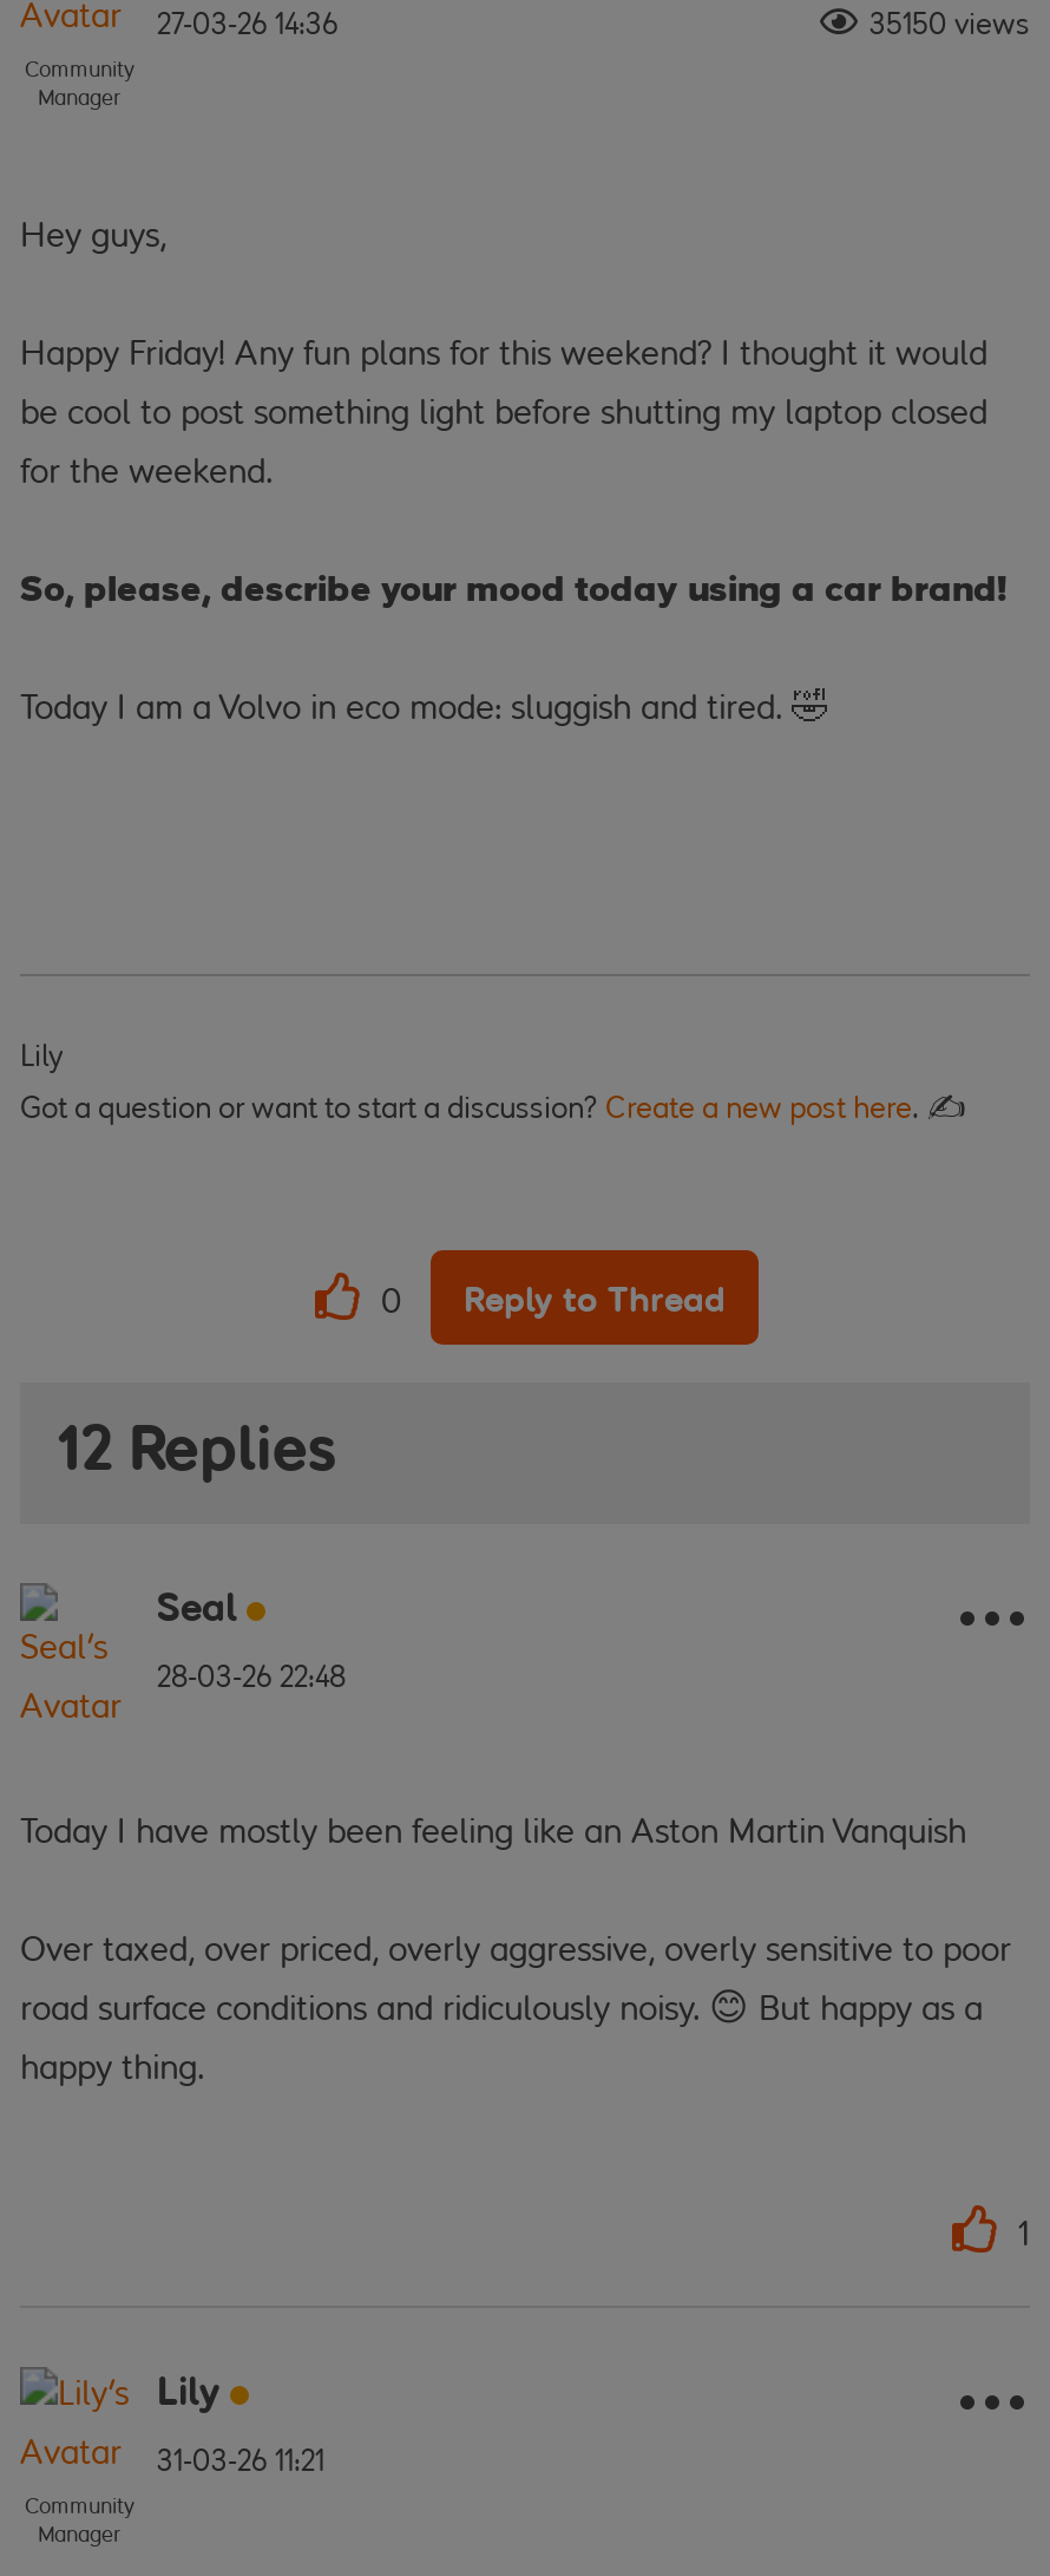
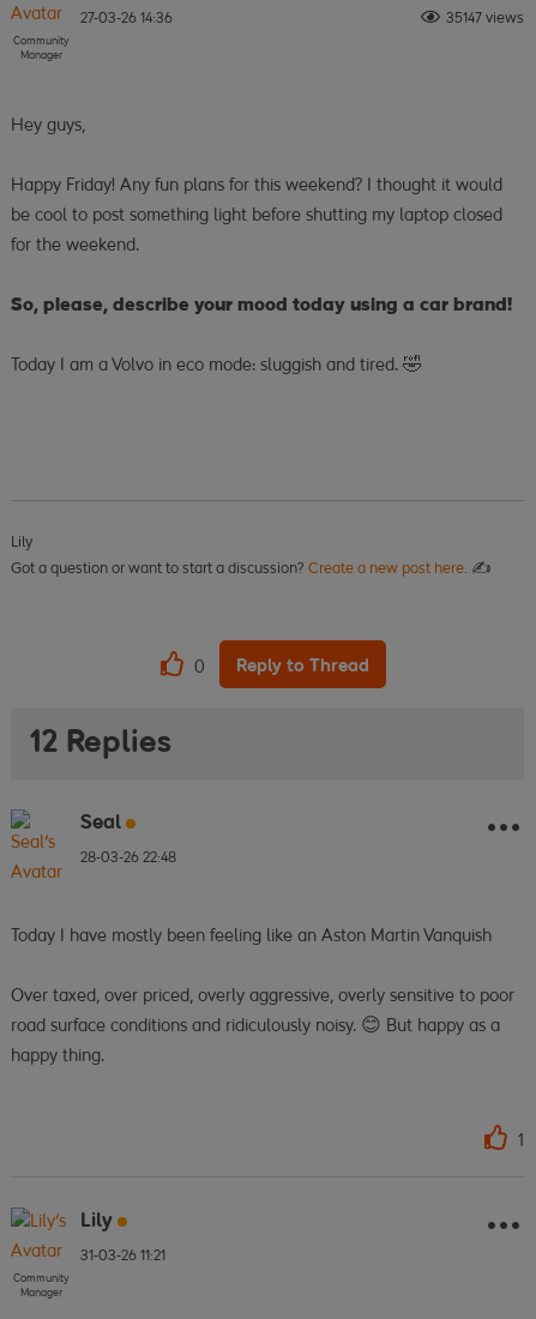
- 35150 views
+ 35147 views
